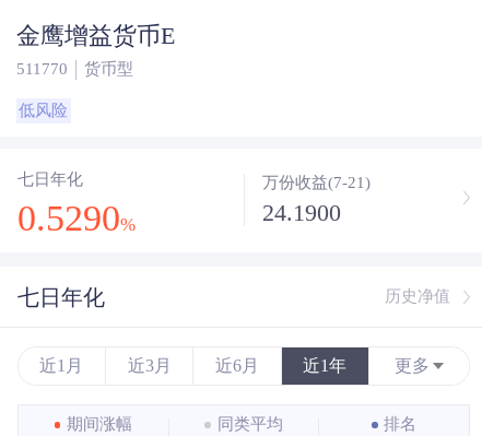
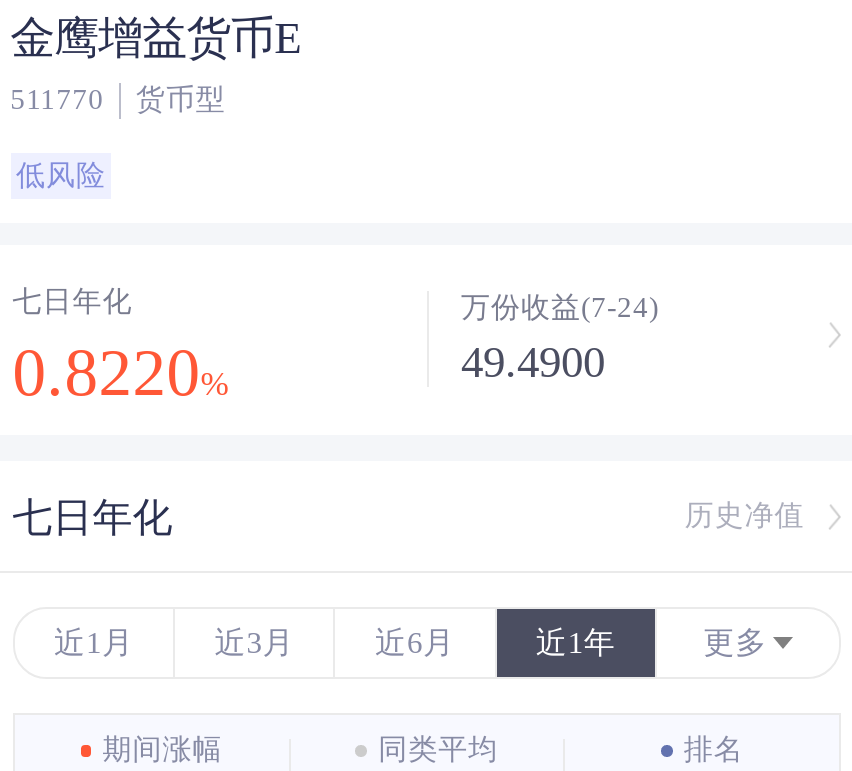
- 万份收益(7-21)
+ 万份收益(7-24)

- 0.5290%
+ 0.8220%

- 24.1900
+ 49.4900
